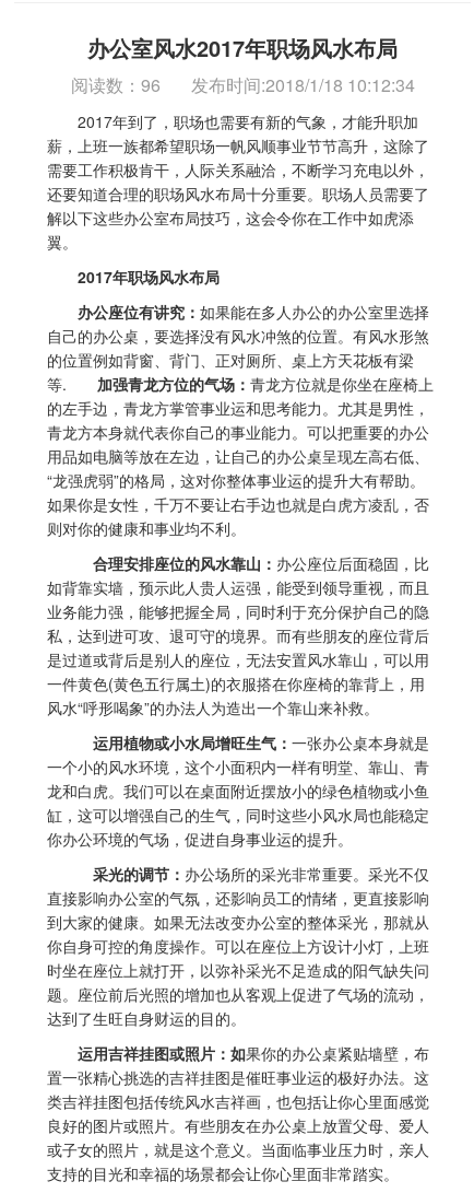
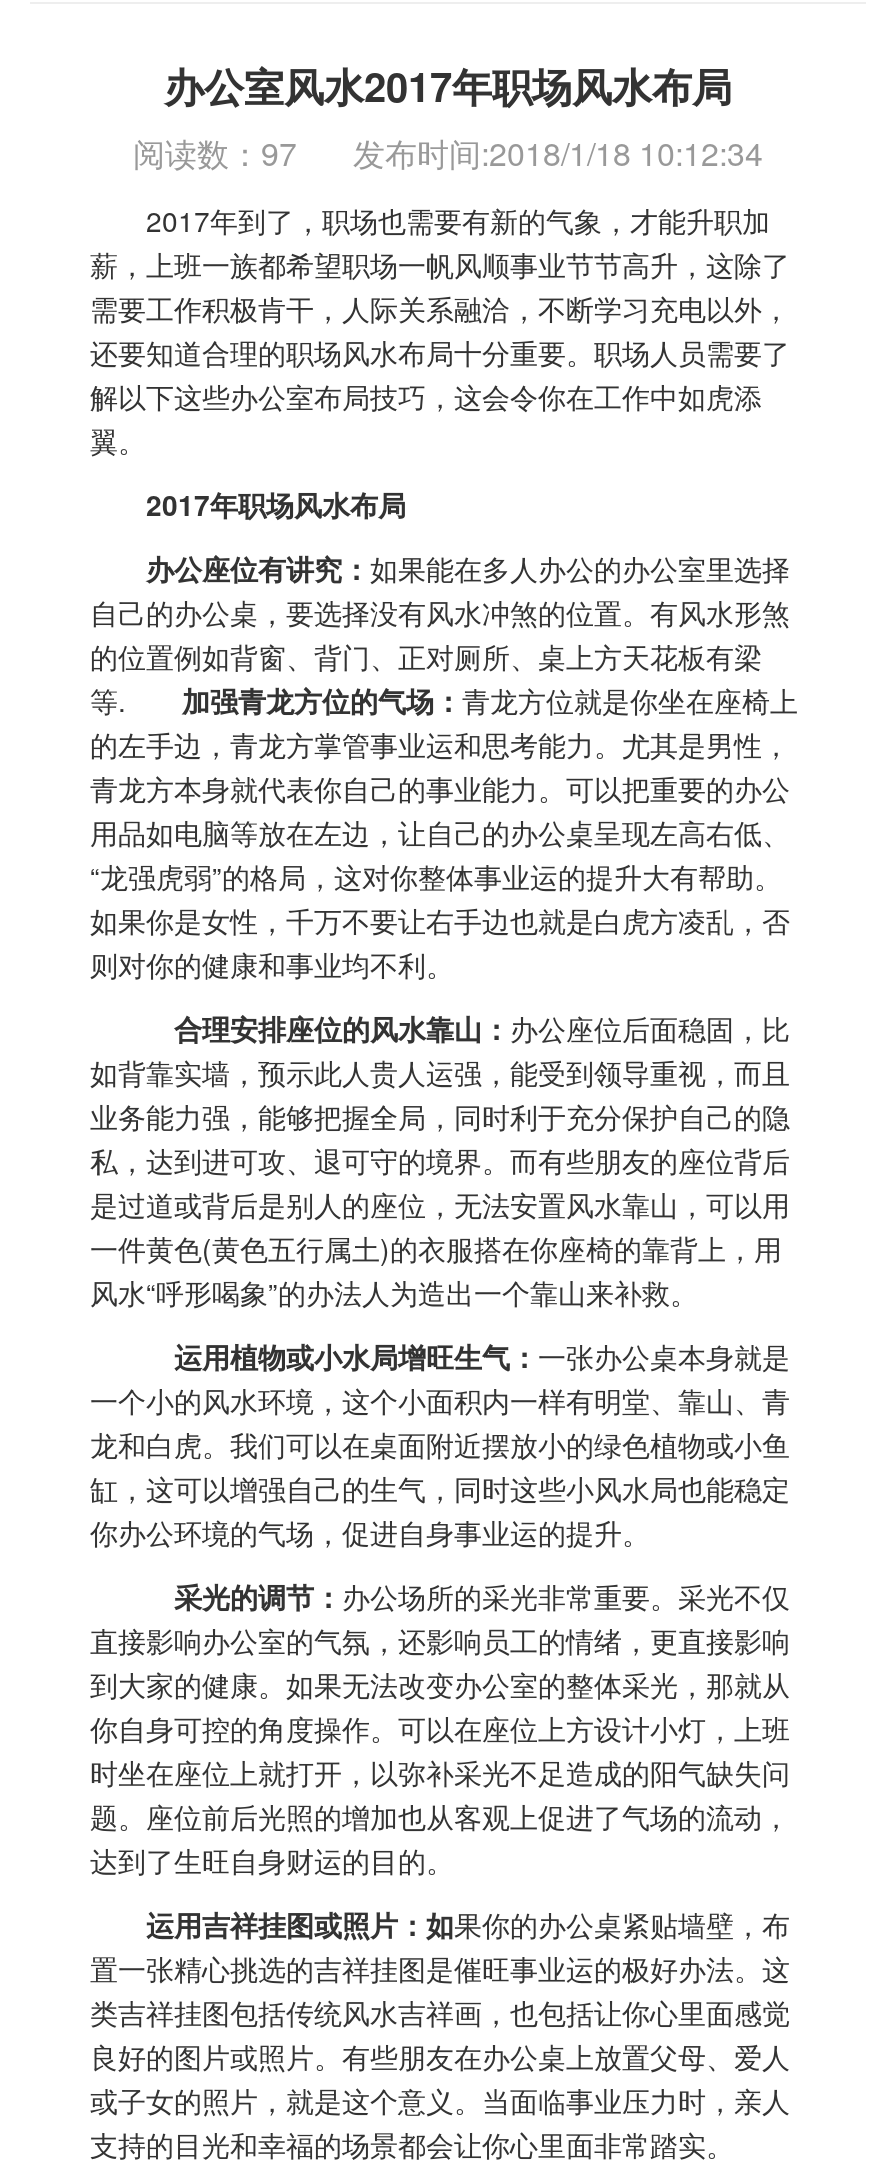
- 阅读数：96 发布时间:2018/1/18 10:12:34
+ 阅读数：97 发布时间:2018/1/18 10:12:34
